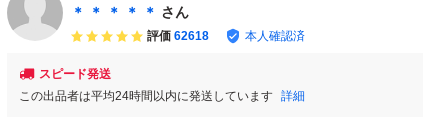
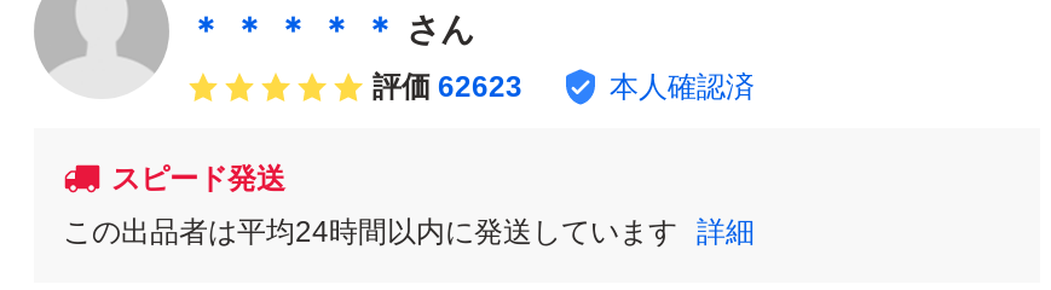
- 評価 62618
+ 評価 62623
